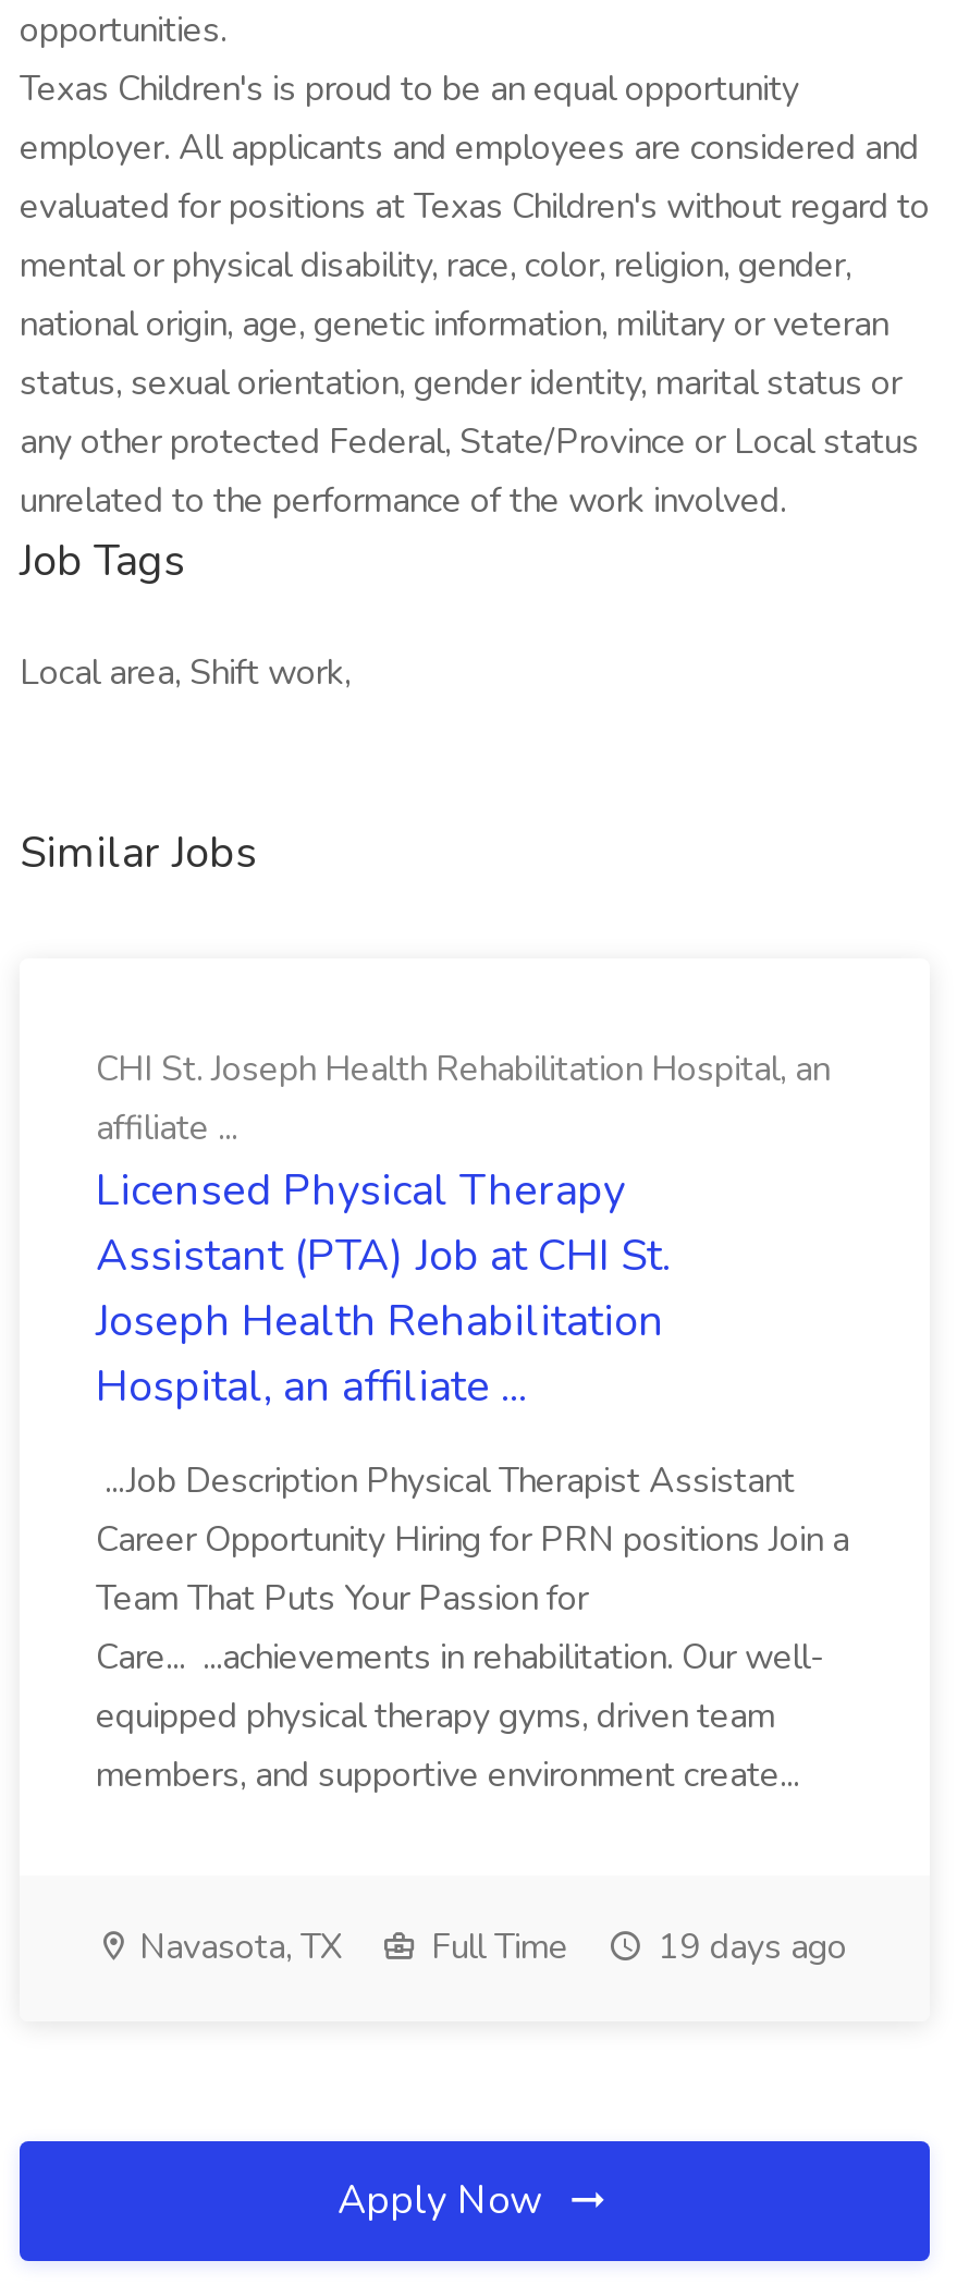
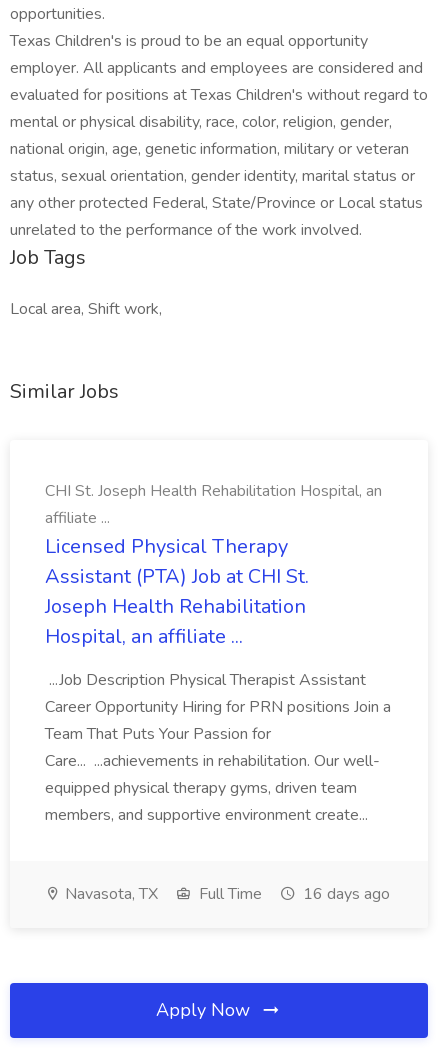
- Navasota, TX Full Time 19 days ago
+ Navasota, TX Full Time 16 days ago
